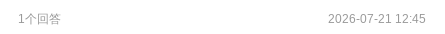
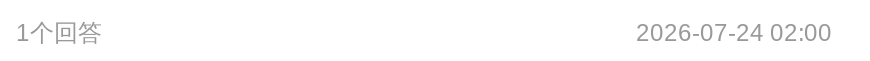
- 2026-07-21 12:45
+ 2026-07-24 02:00
